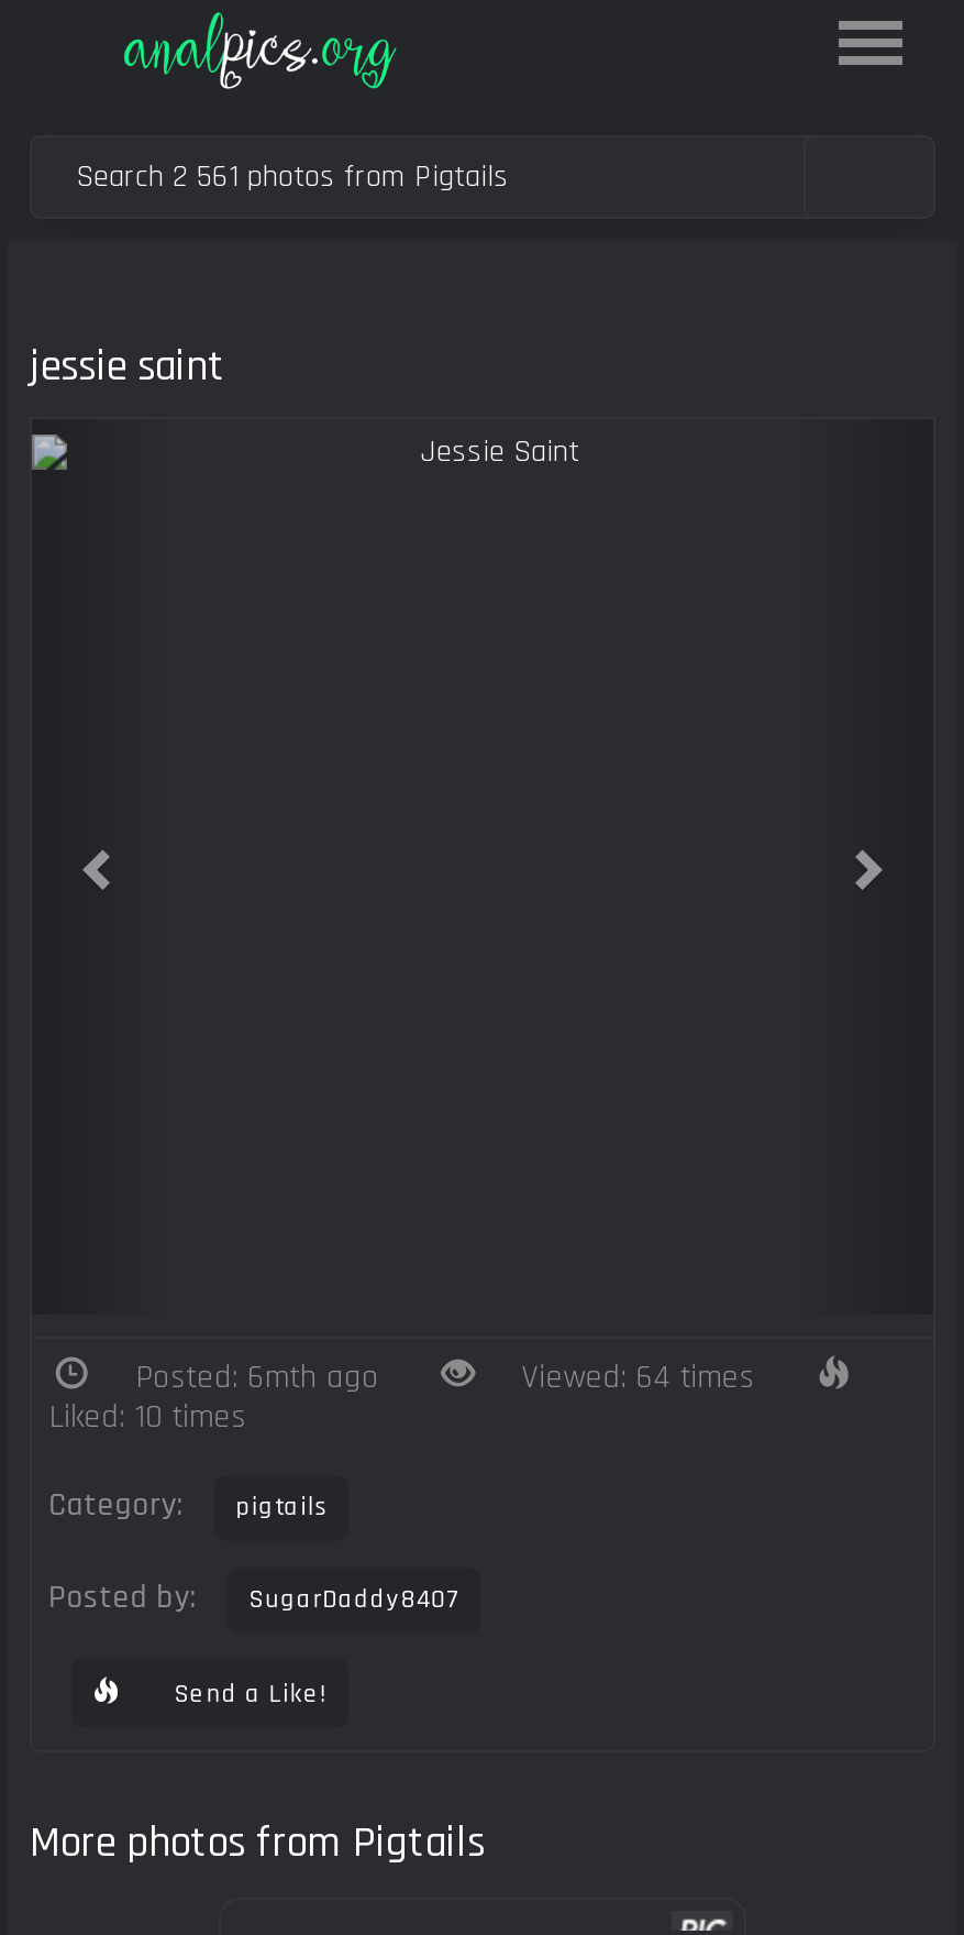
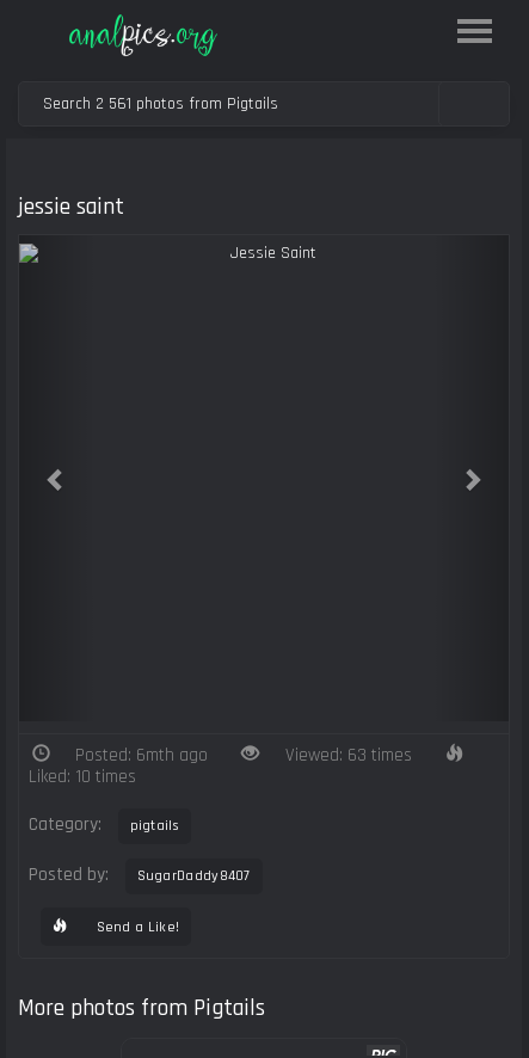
- Viewed: 64 times
+ Viewed: 63 times
